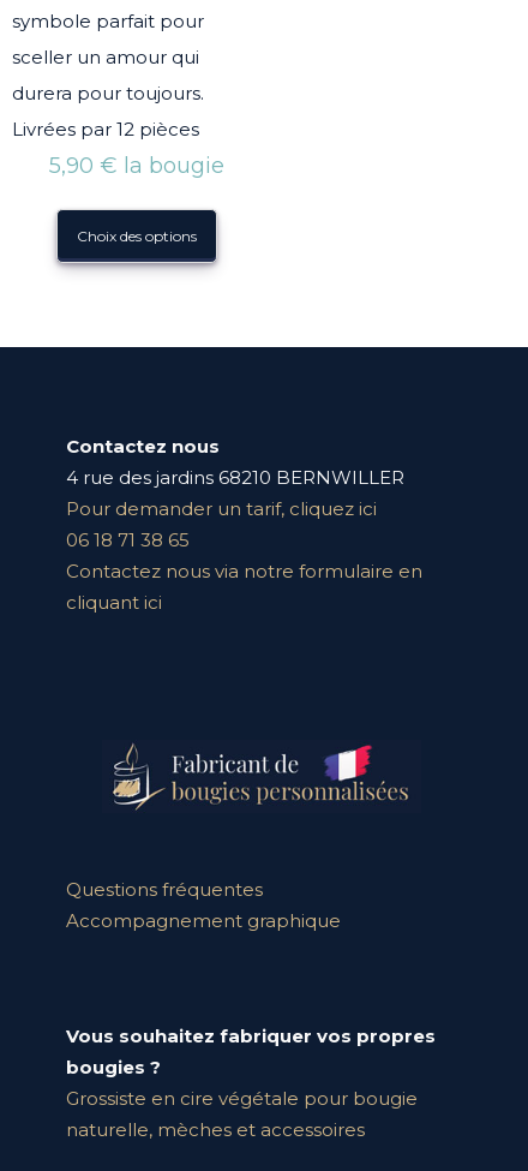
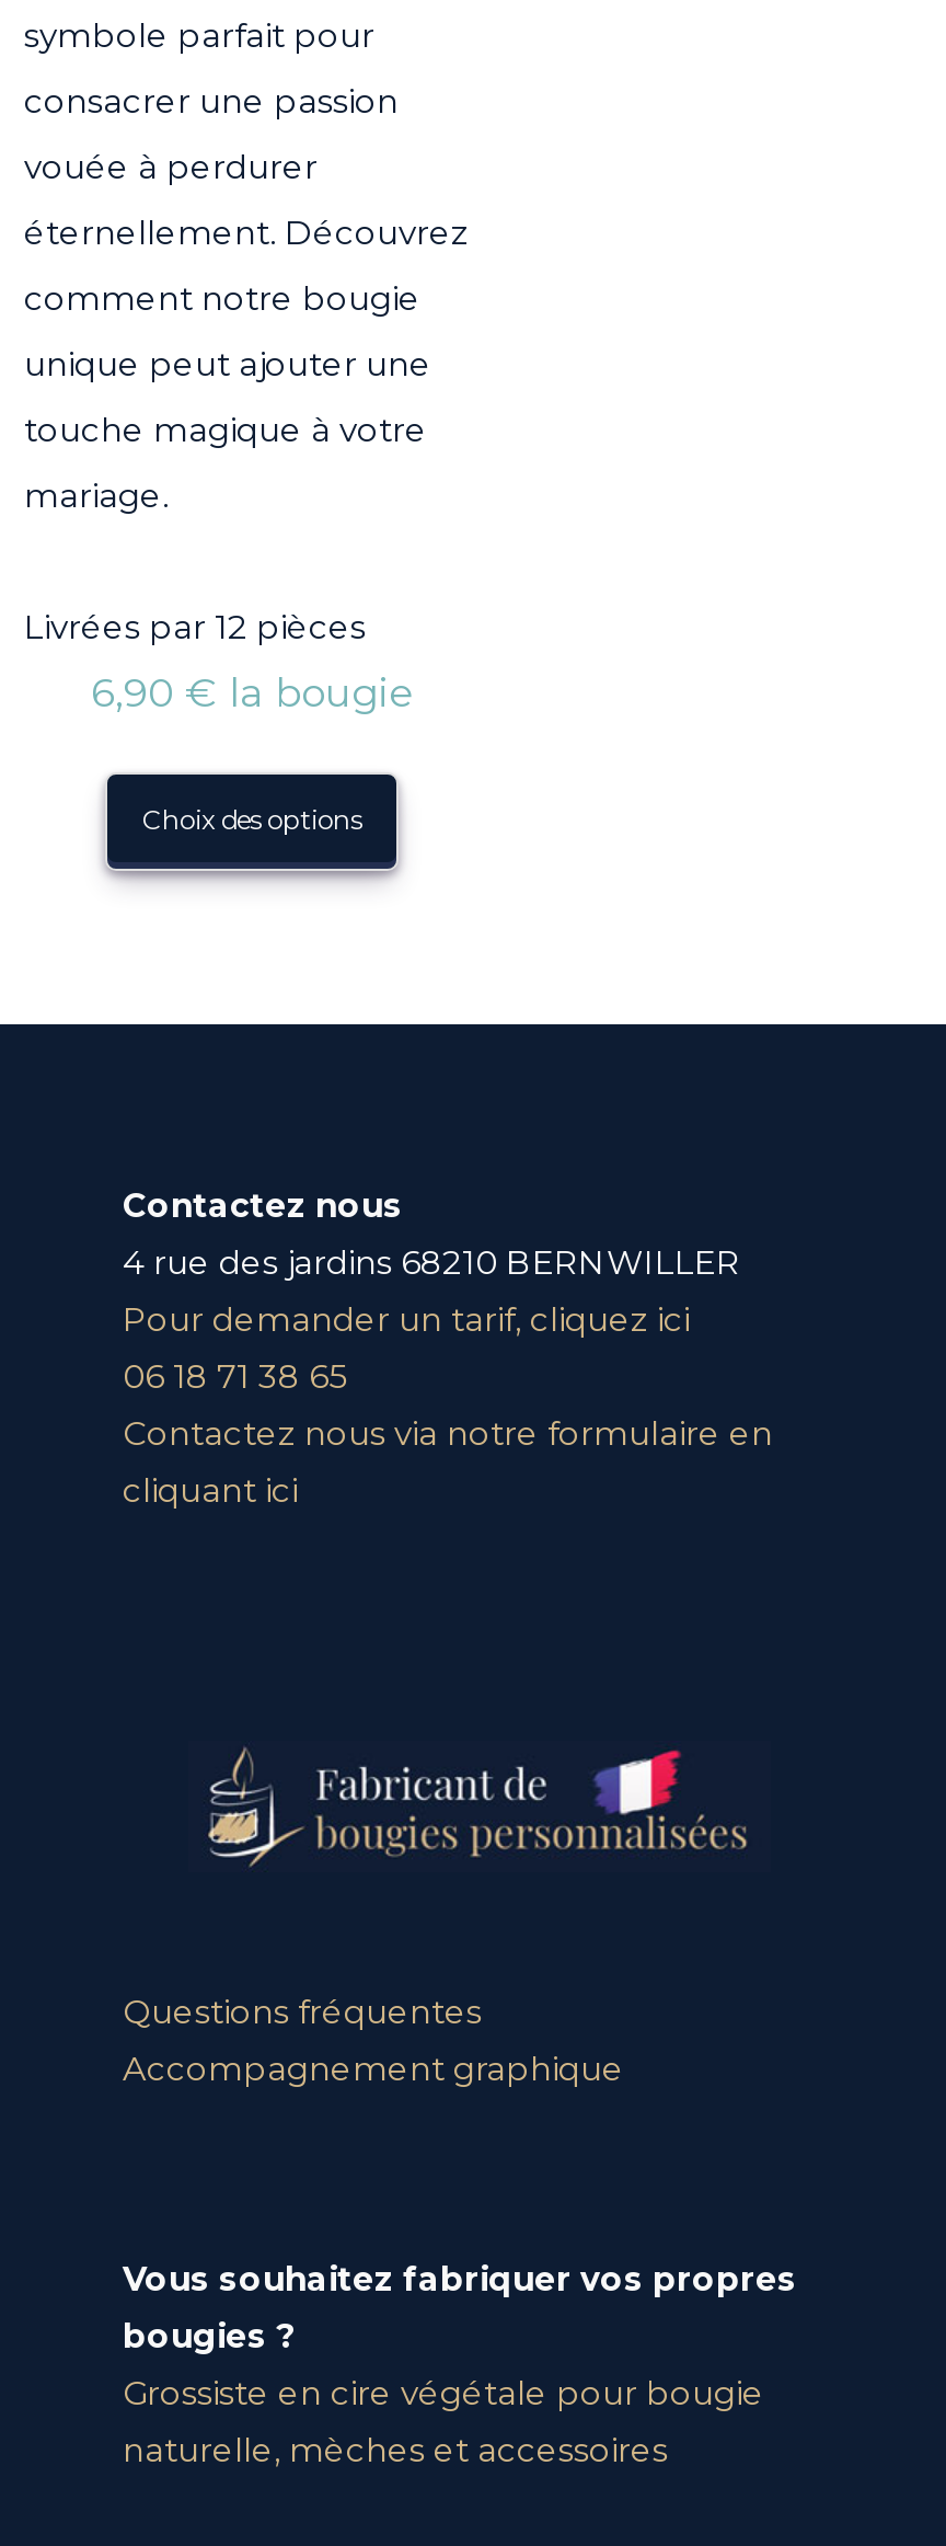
- sceller un amour qui
- durera pour toujours.
+ consacrer une passion
+ vouée à perdurer
+ éternellement. Découvrez
+ comment notre bougie
+ unique peut ajouter une
+ touche magique à votre
+ mariage.

- 5,90 €la bougie
+ 6,90 €la bougie
